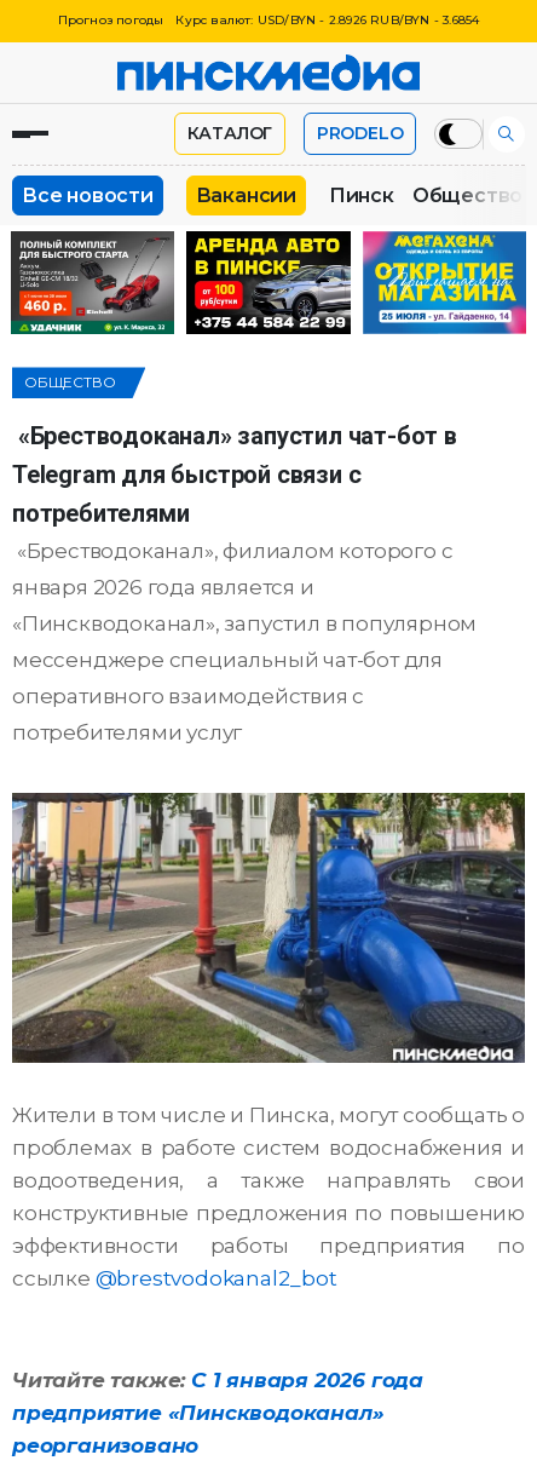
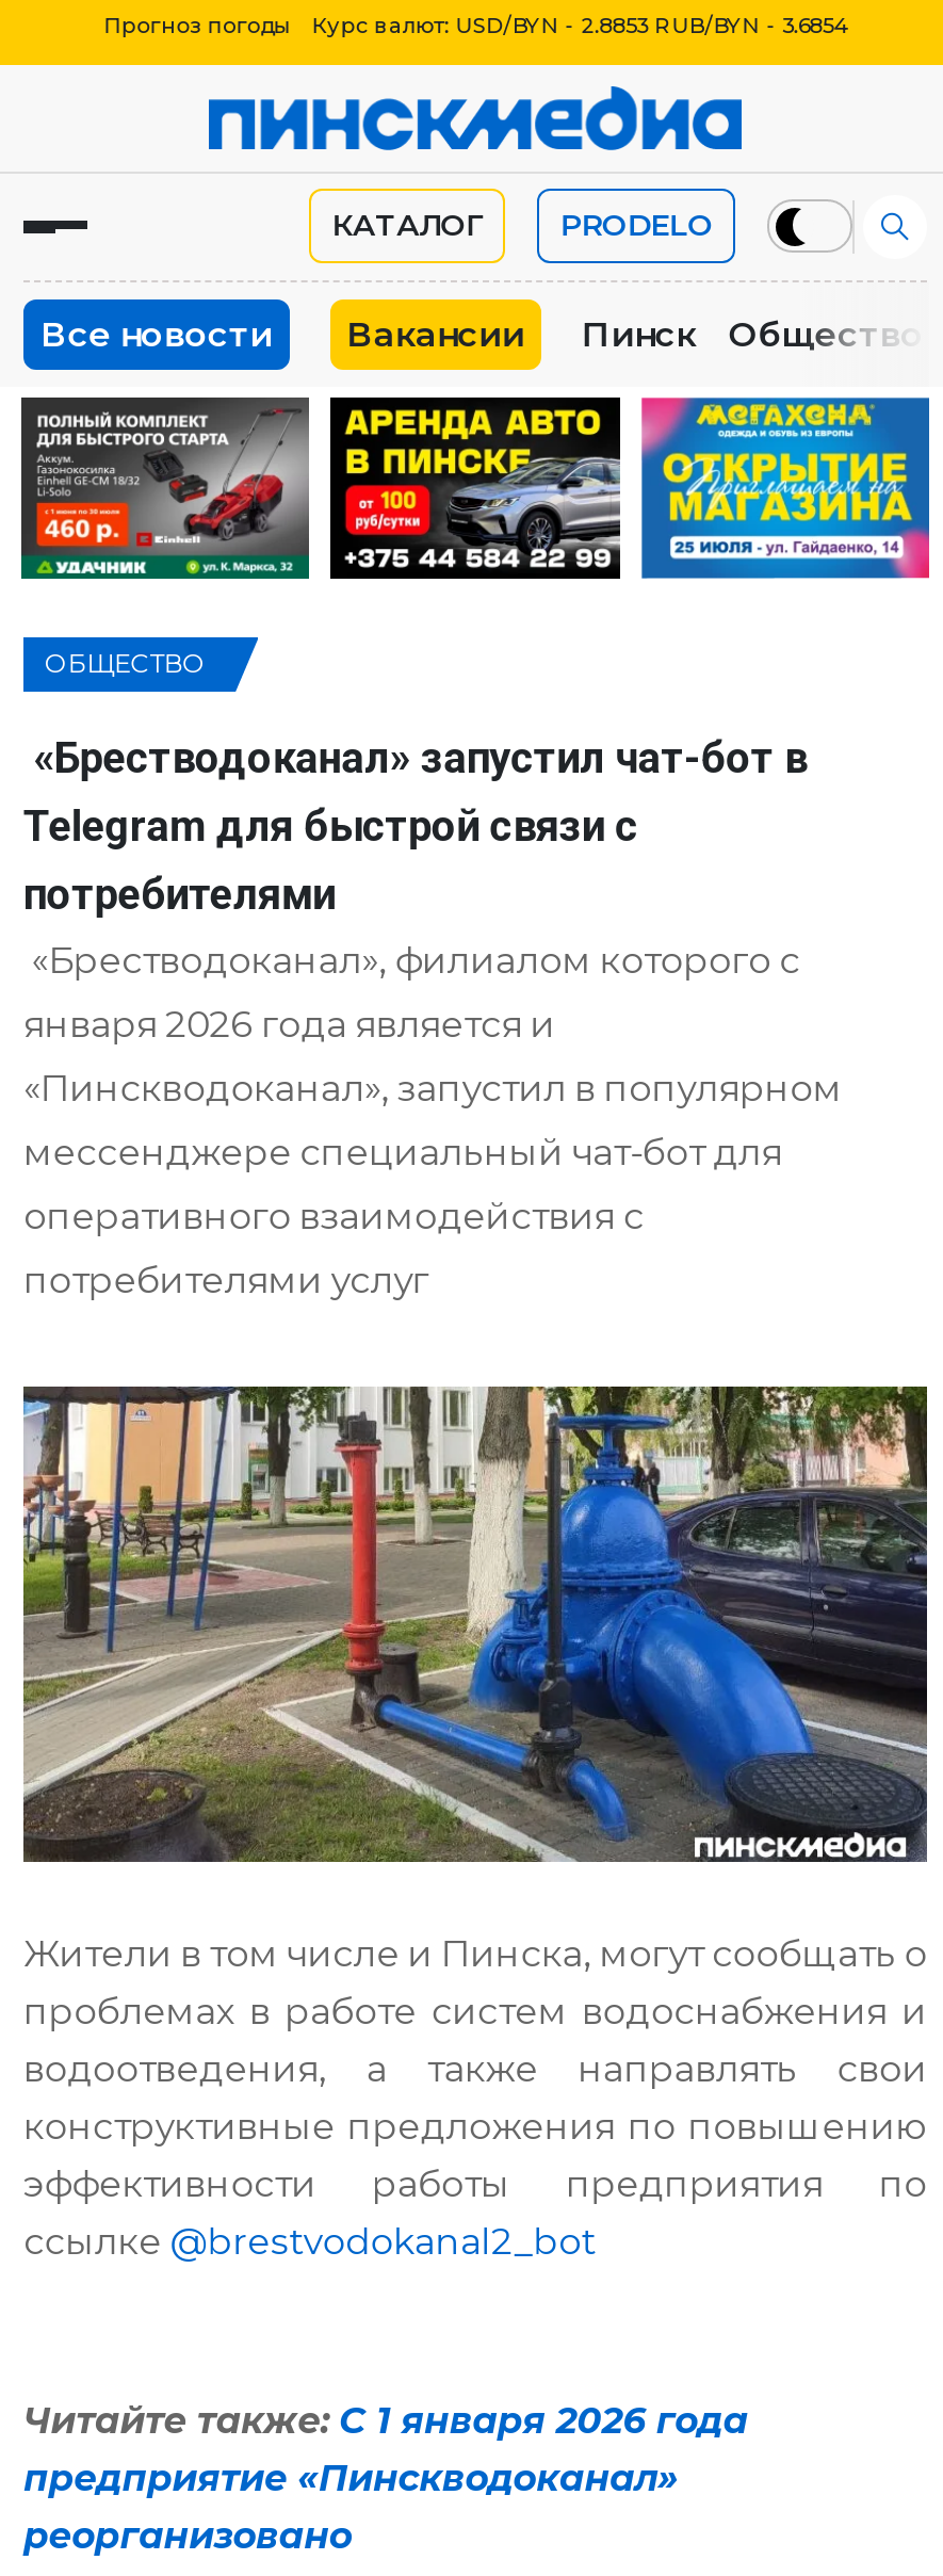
- Курс валют: USD/BYN - 2.8926 RUB/BYN - 3.6854
+ Курс валют: USD/BYN - 2.8853 RUB/BYN - 3.6854
